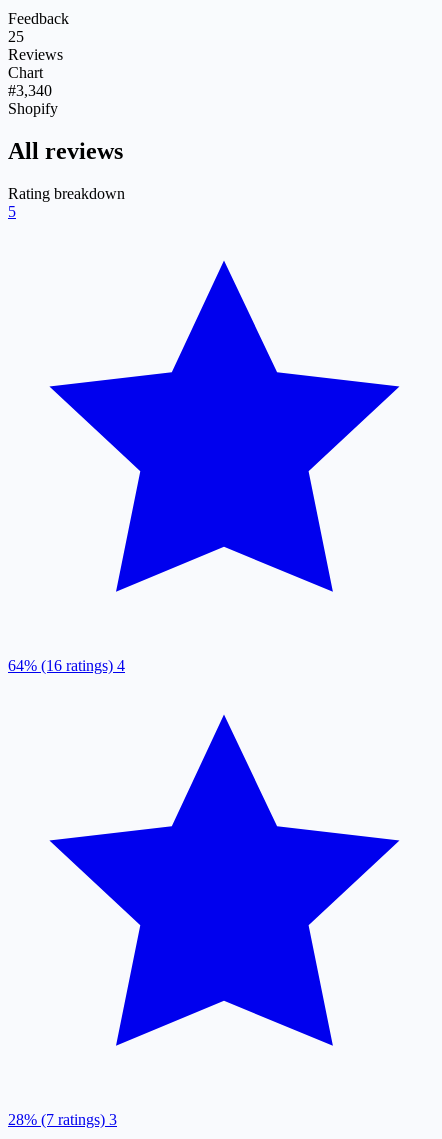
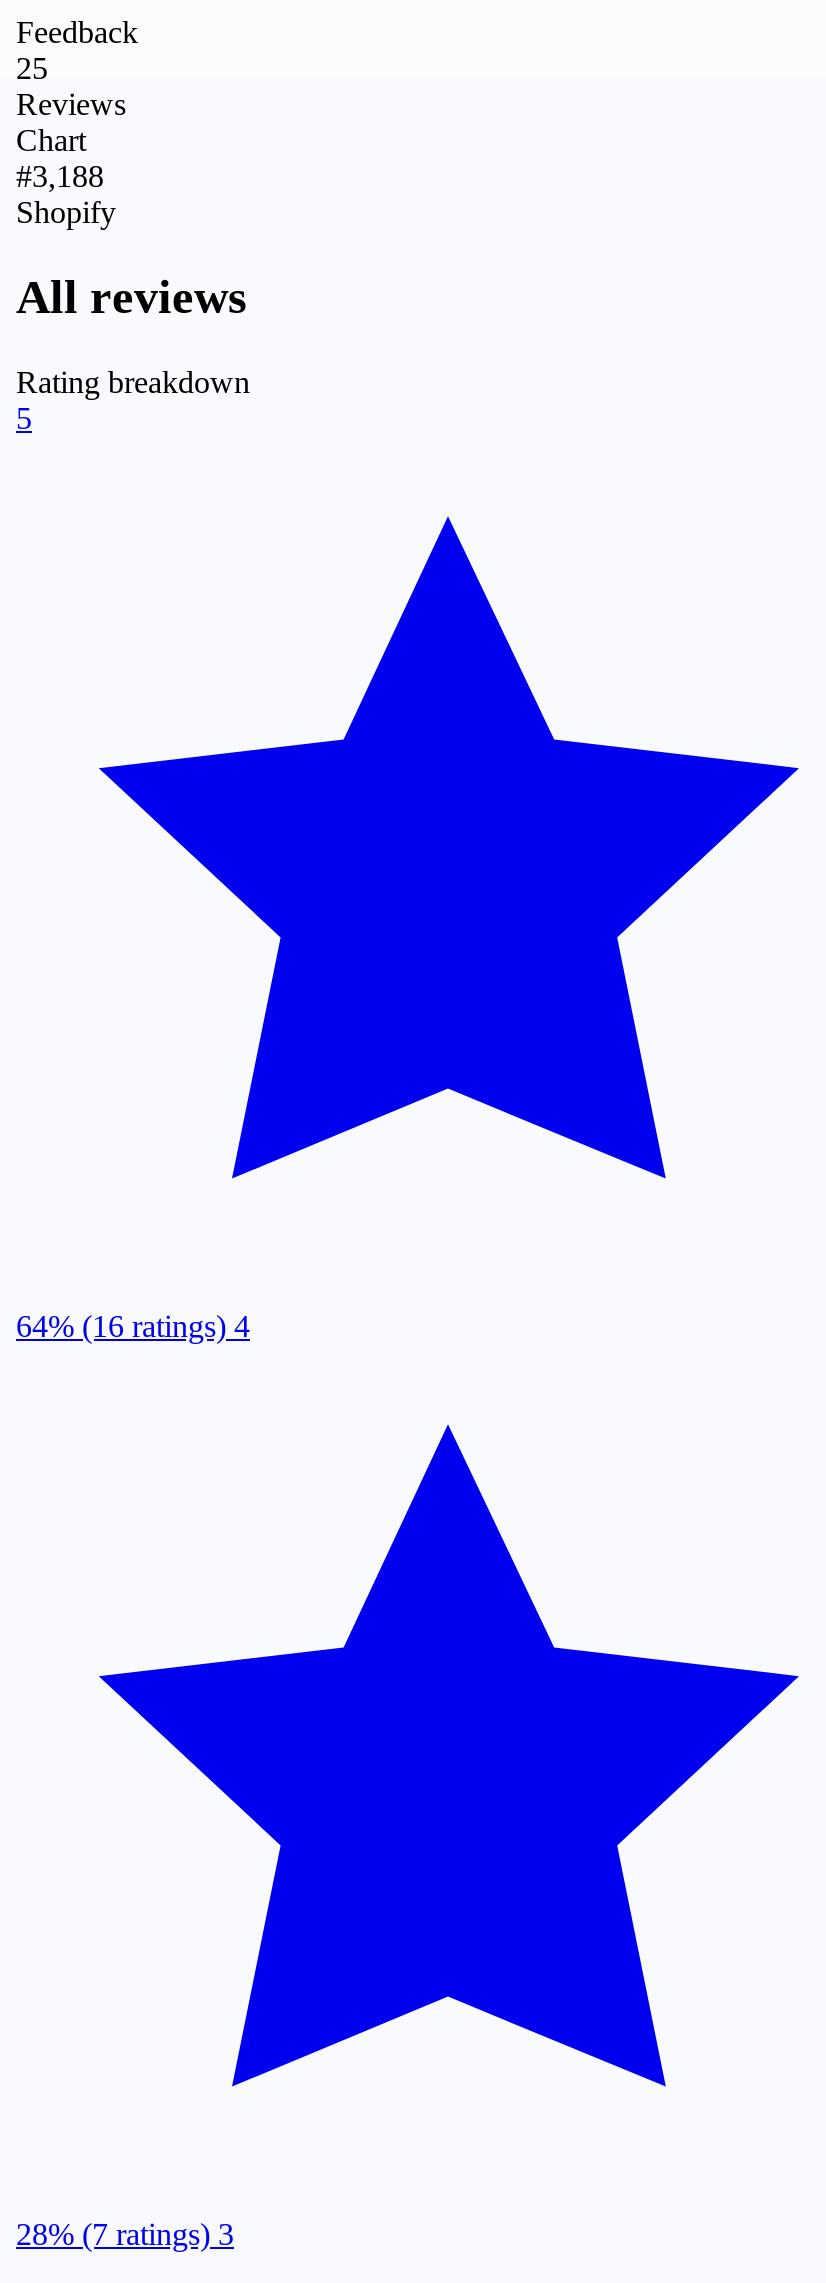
- #3,340
+ #3,188
